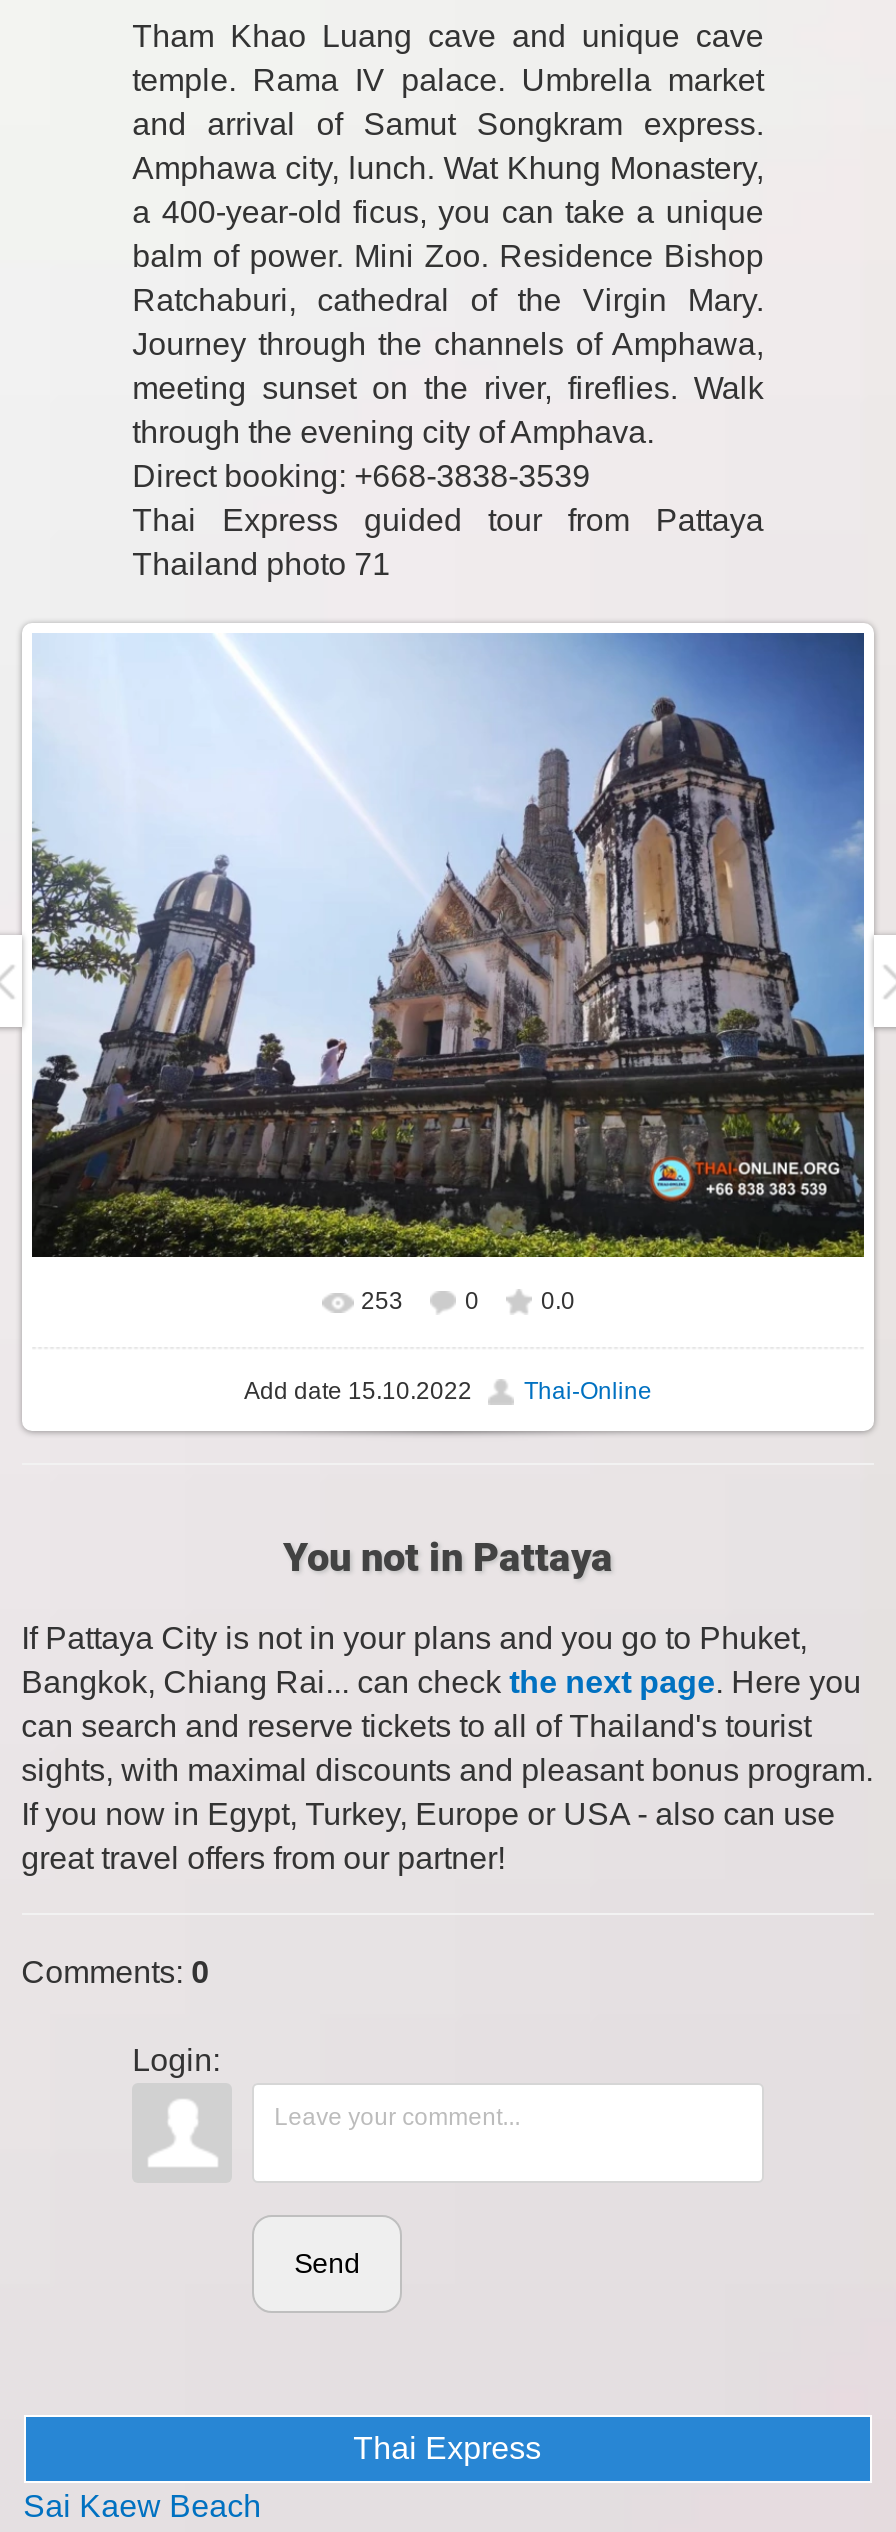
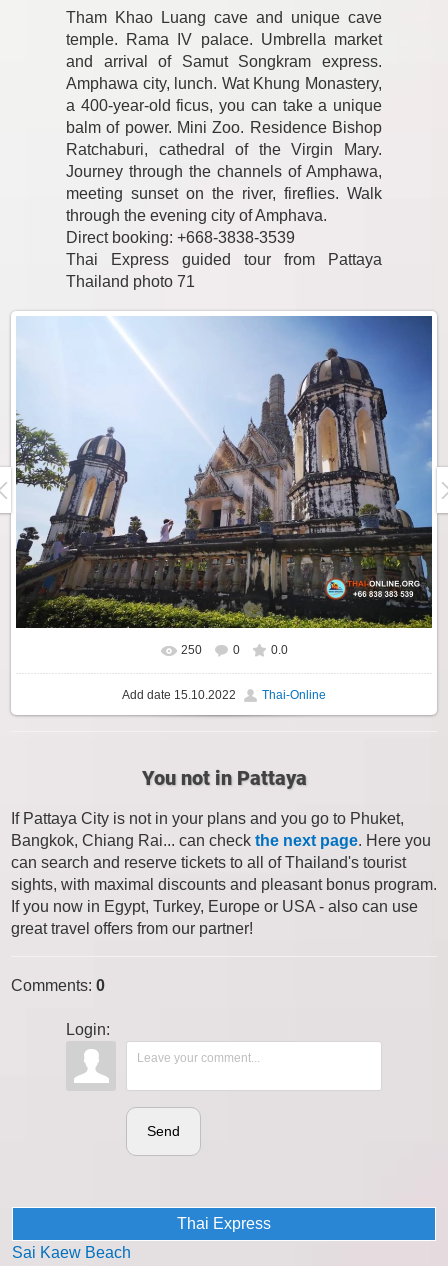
- 253
+ 250
